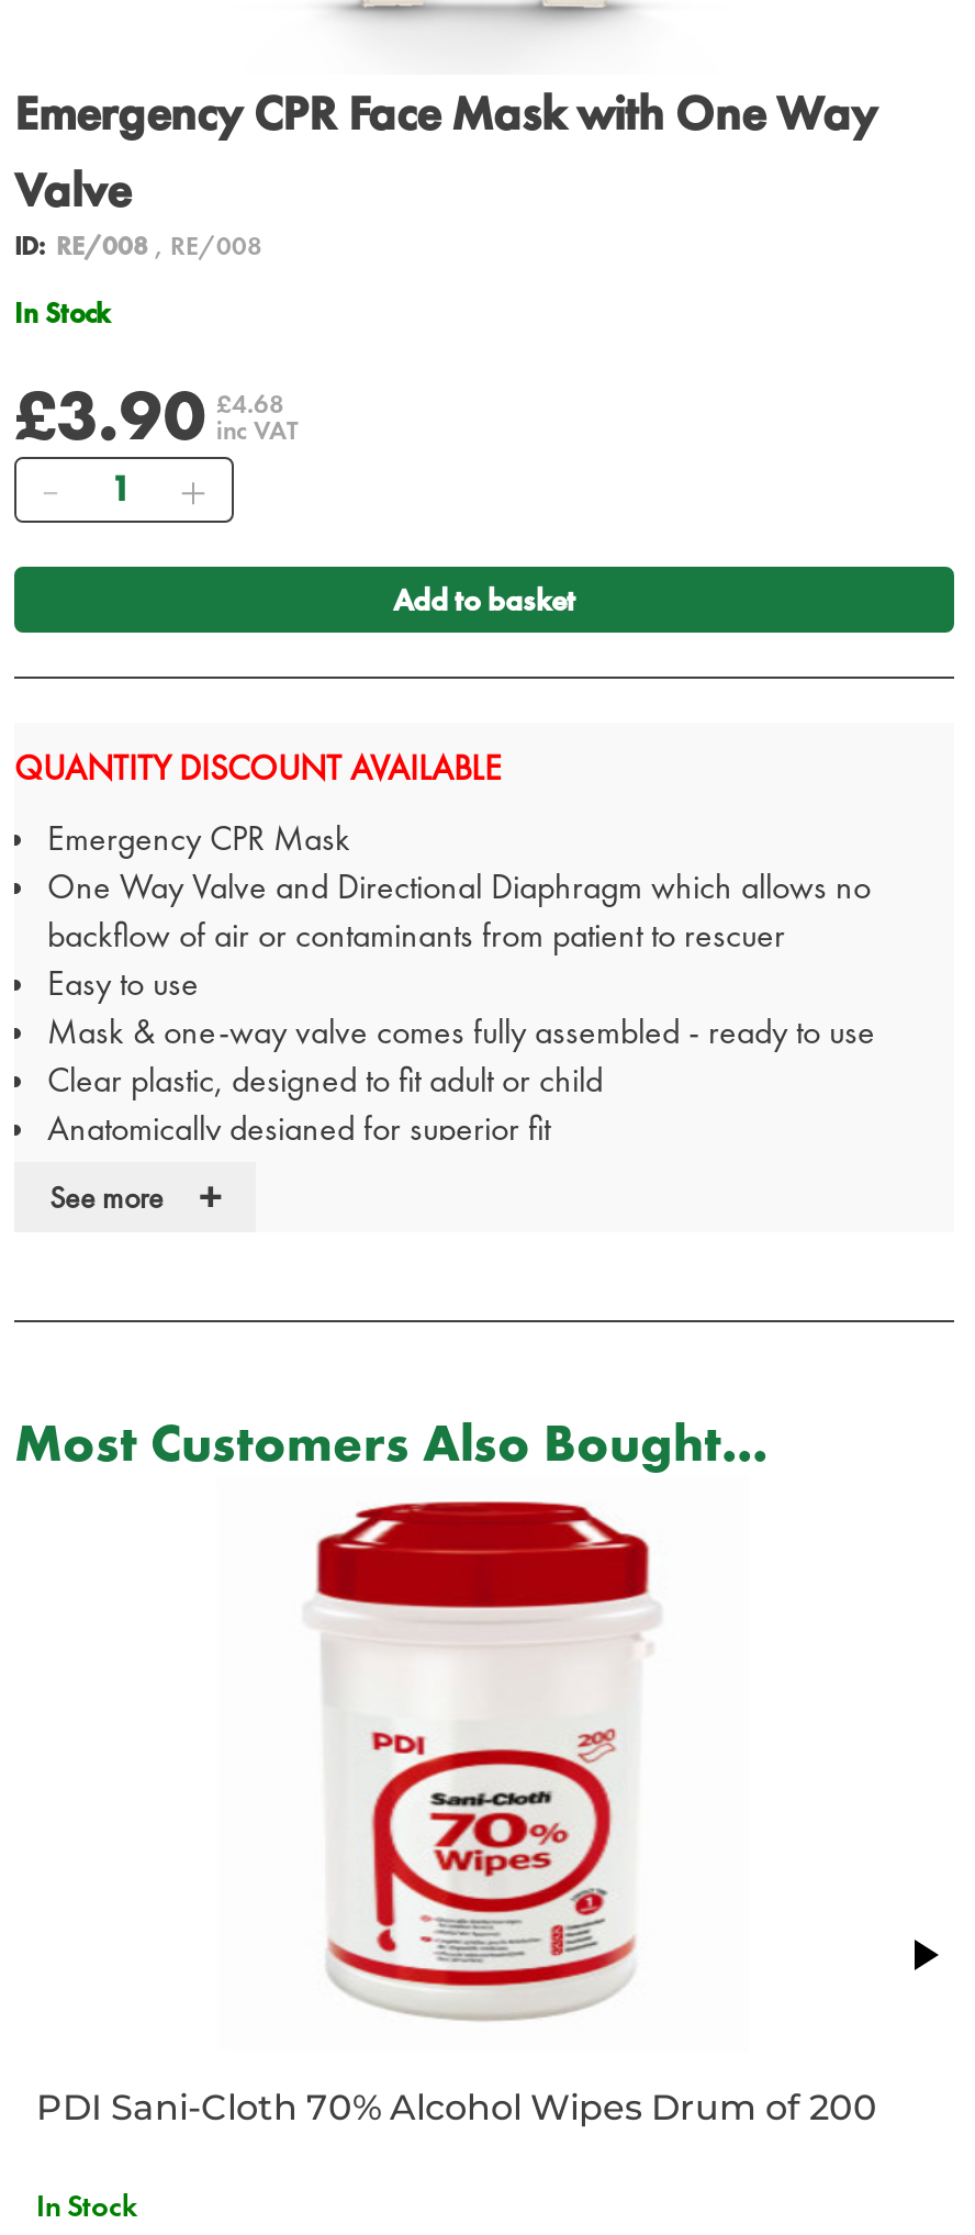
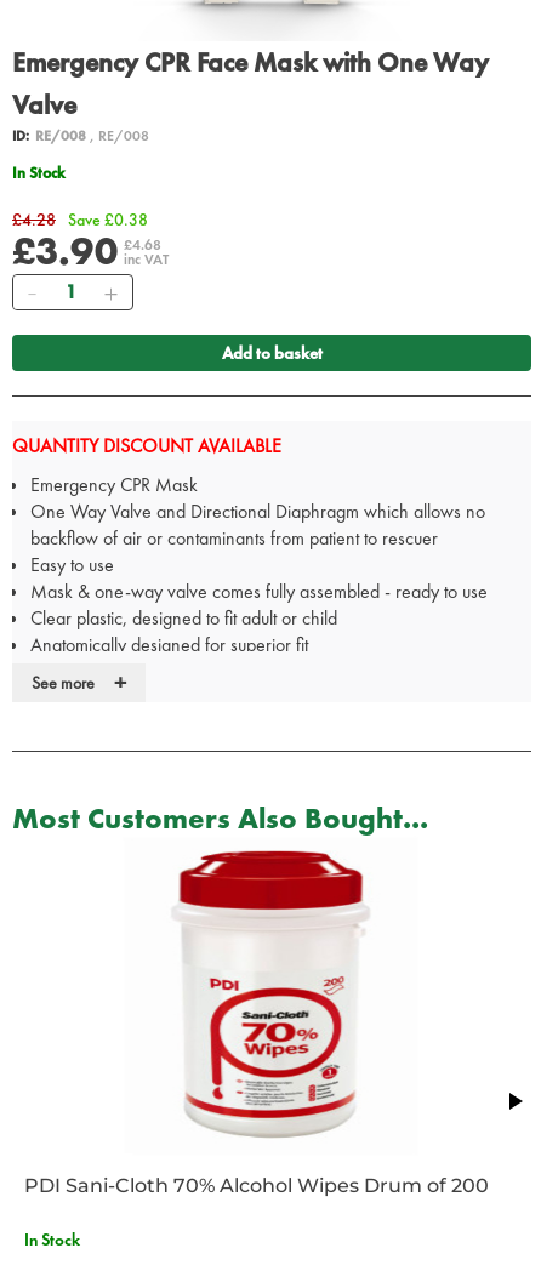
+ £4.28 Save £0.38
